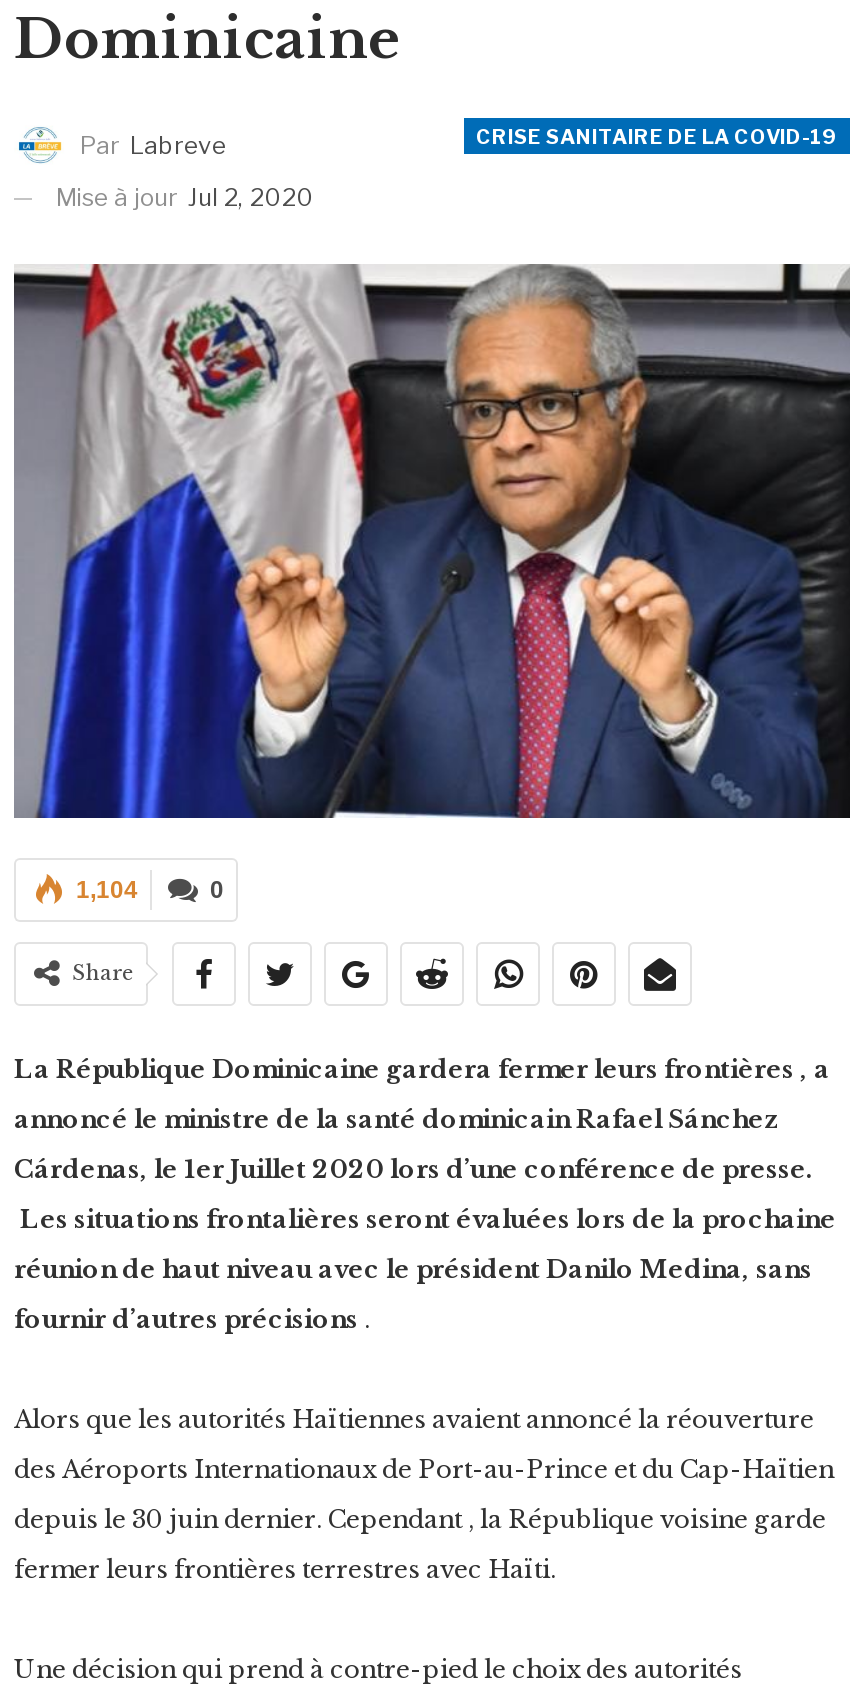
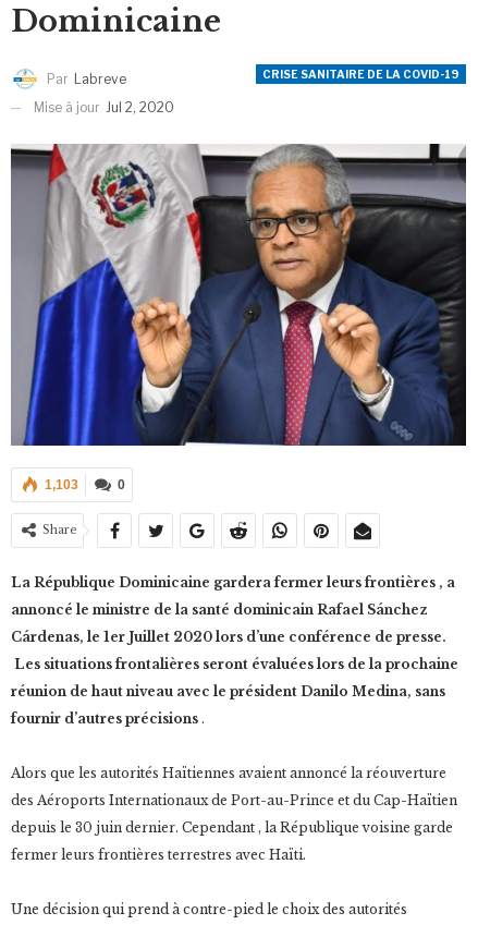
- 1,104
+ 1,103
